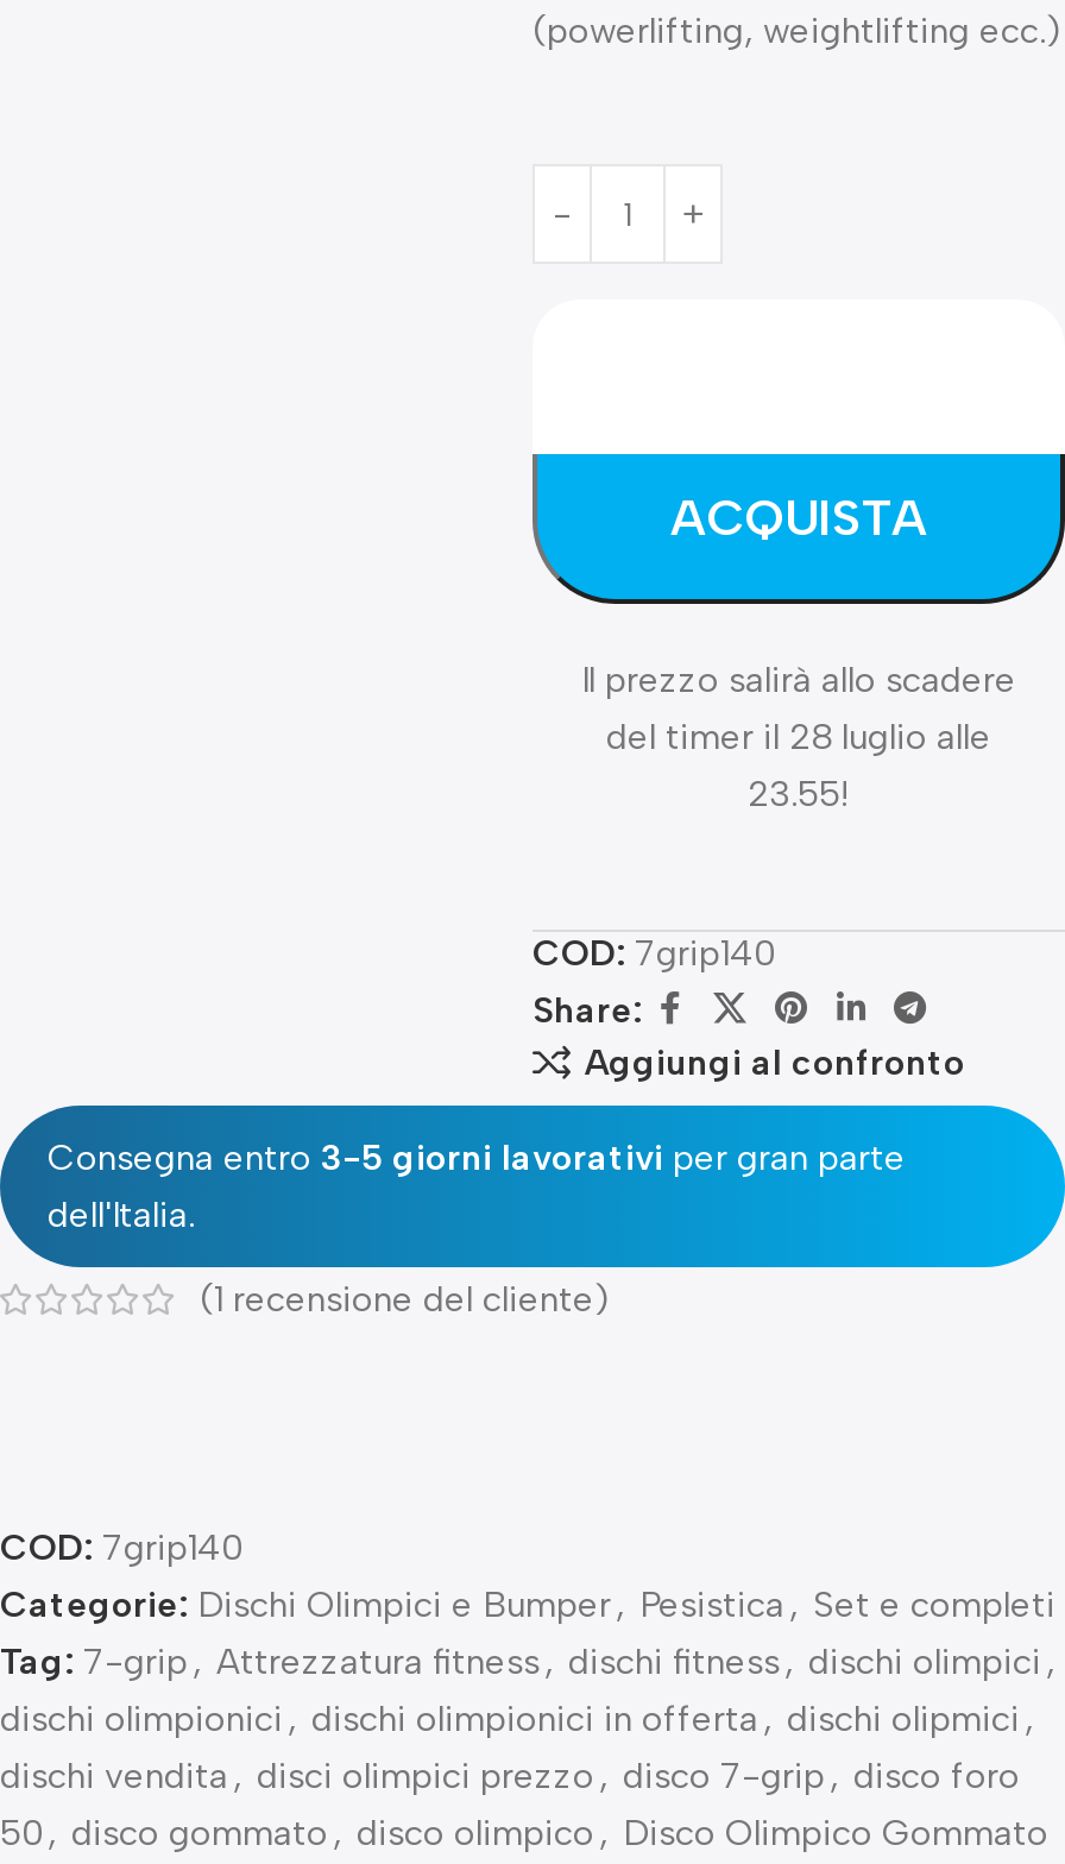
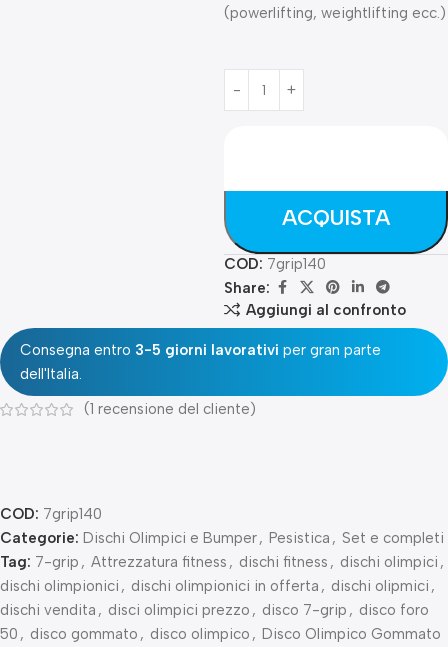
- Il prezzo salirà allo scadere
- del timer il 28 luglio alle
- 23.55!
